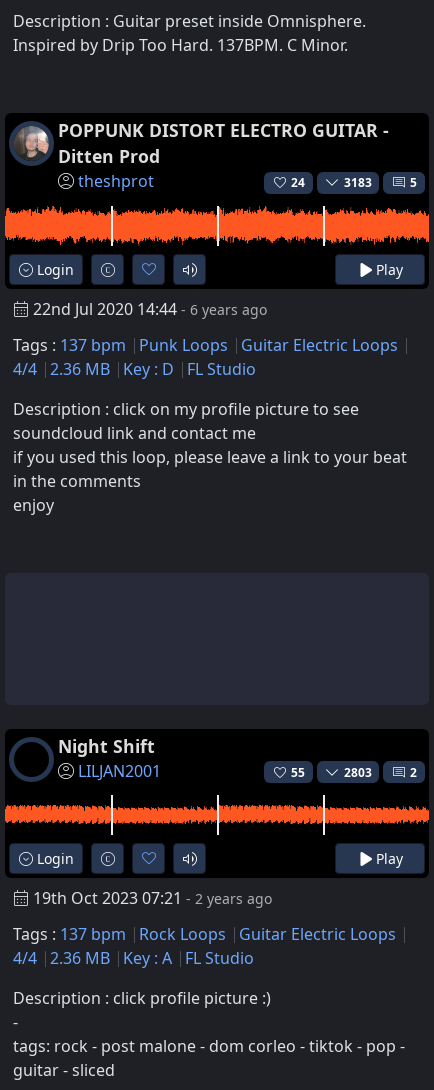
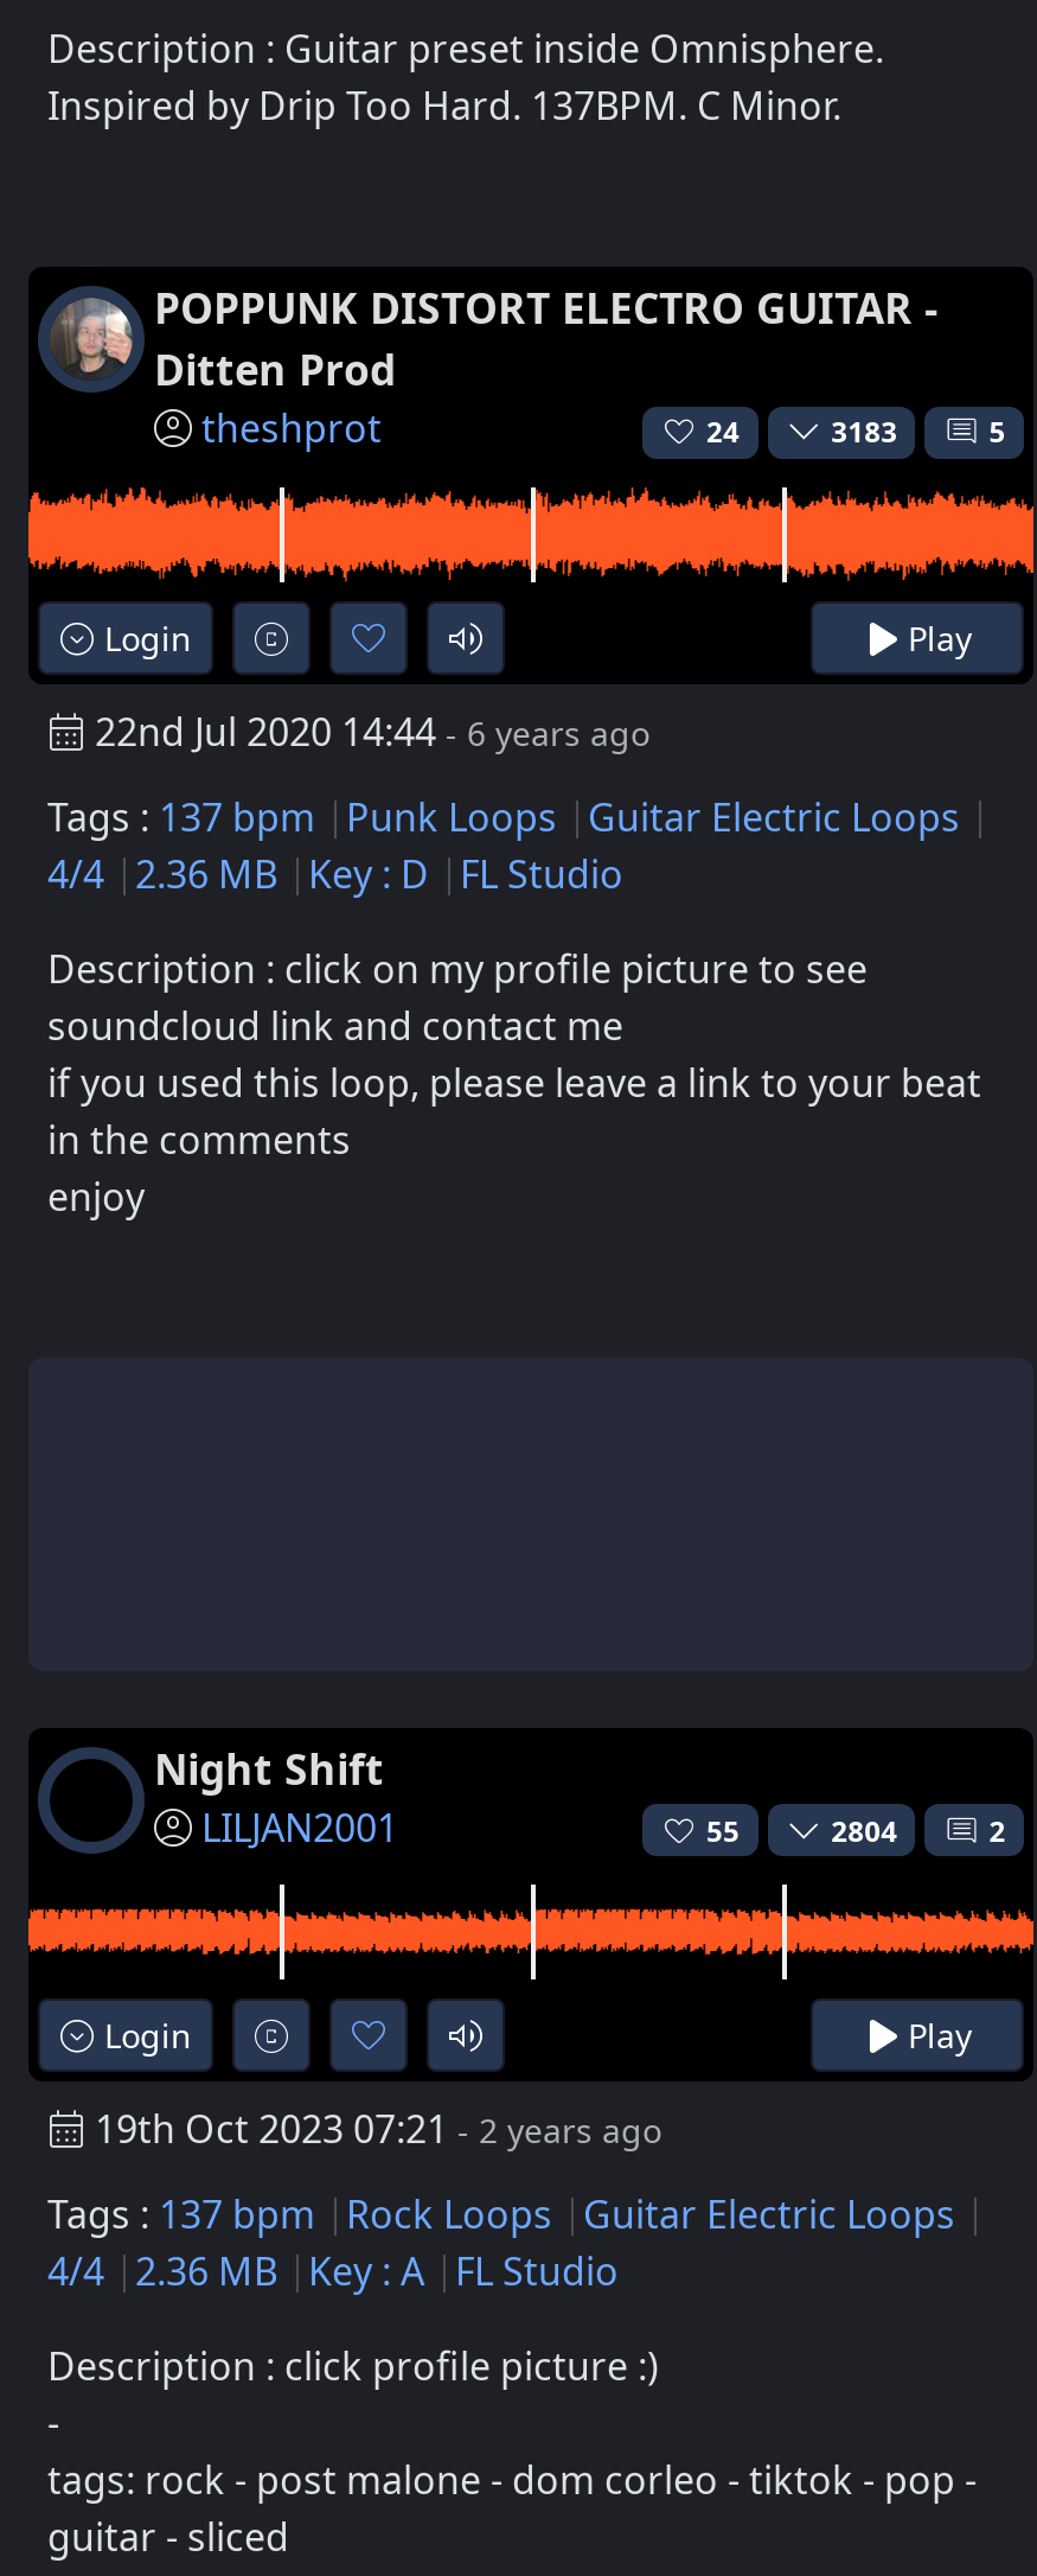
- 2803
+ 2804
